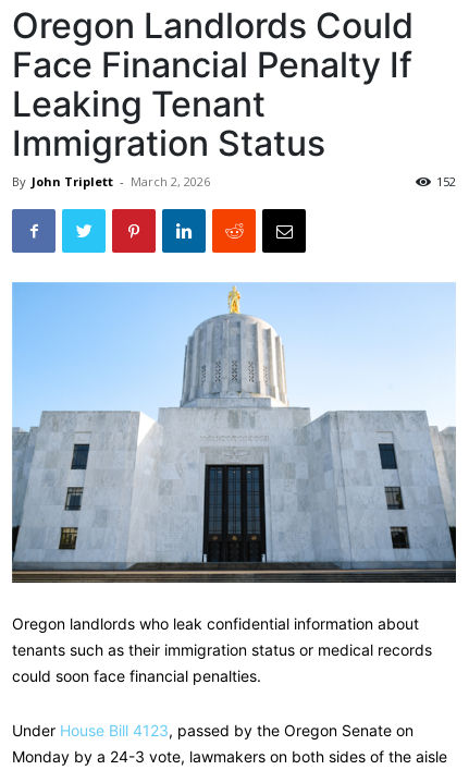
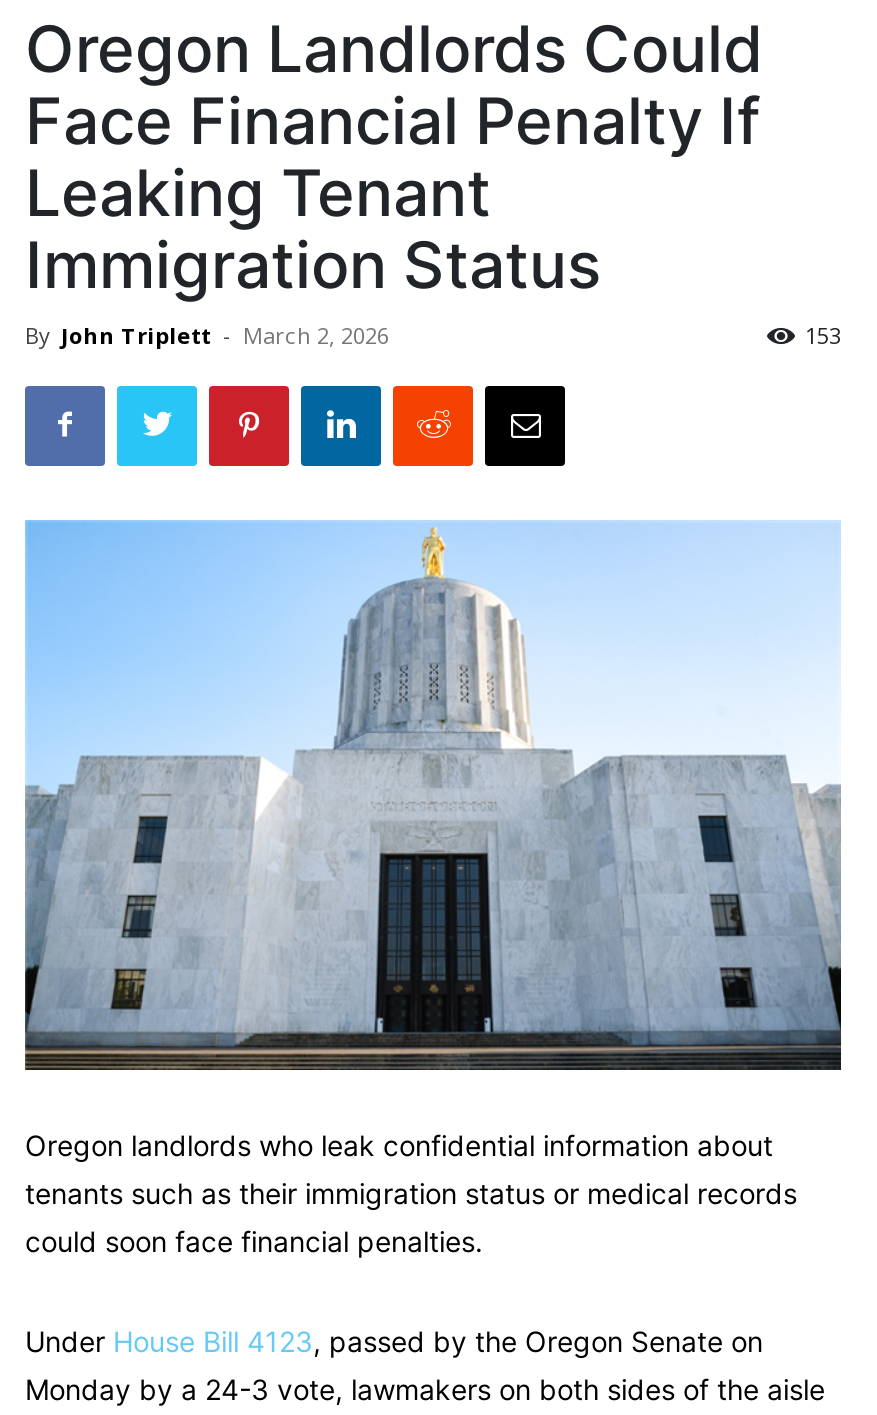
- 152
+ 153
